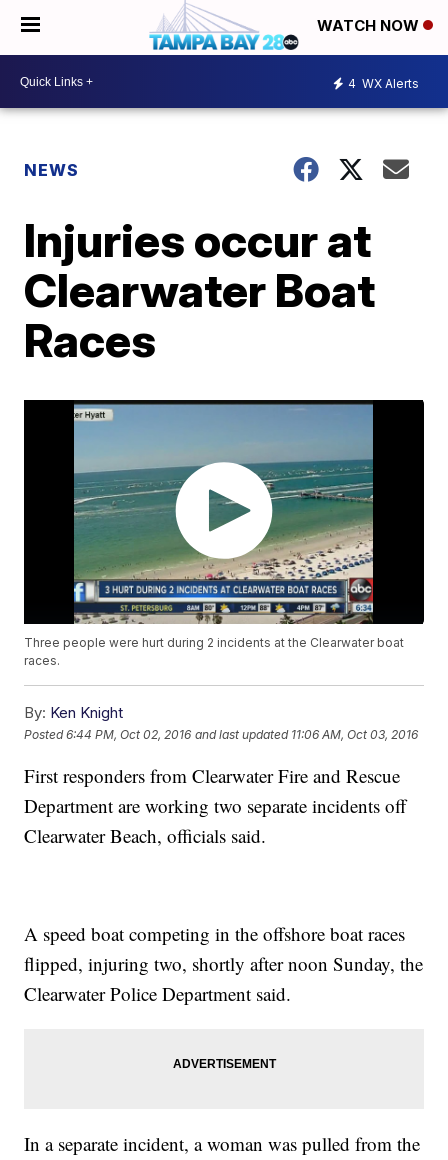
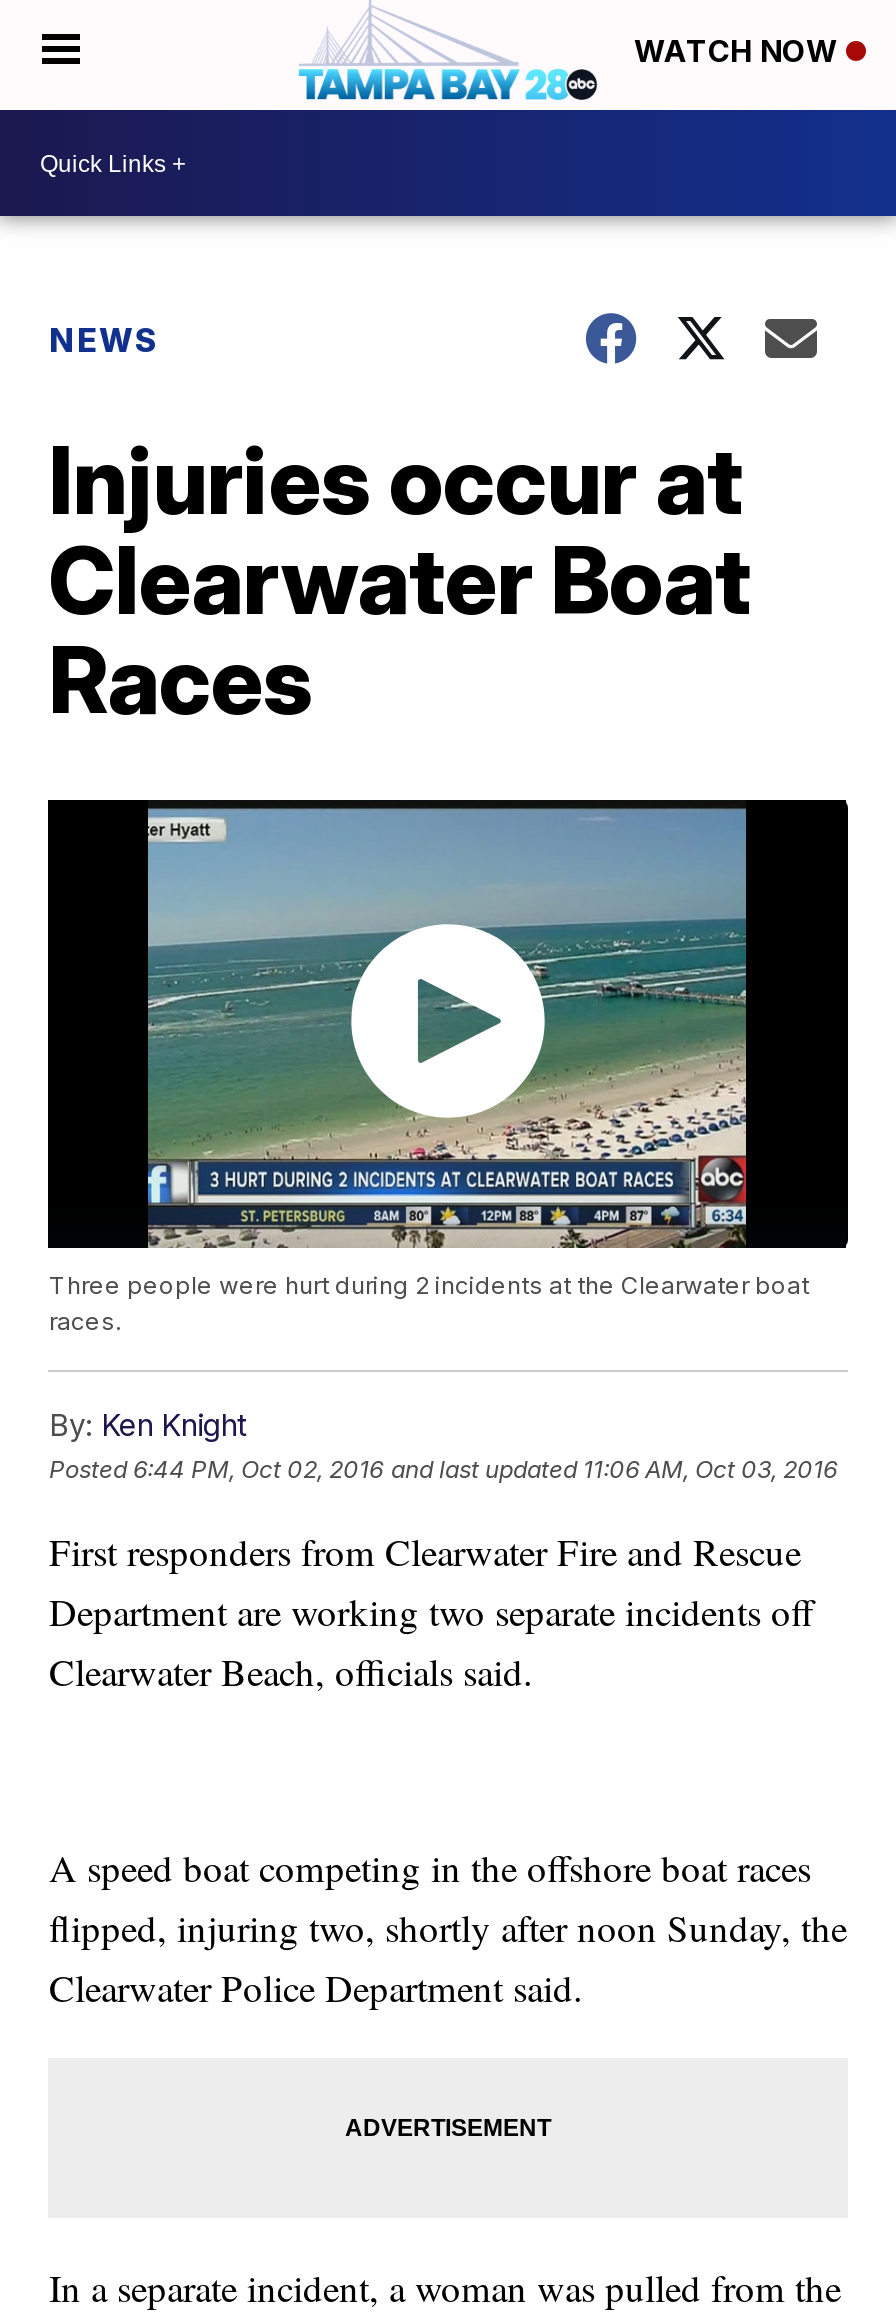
- 4 WX Alerts
